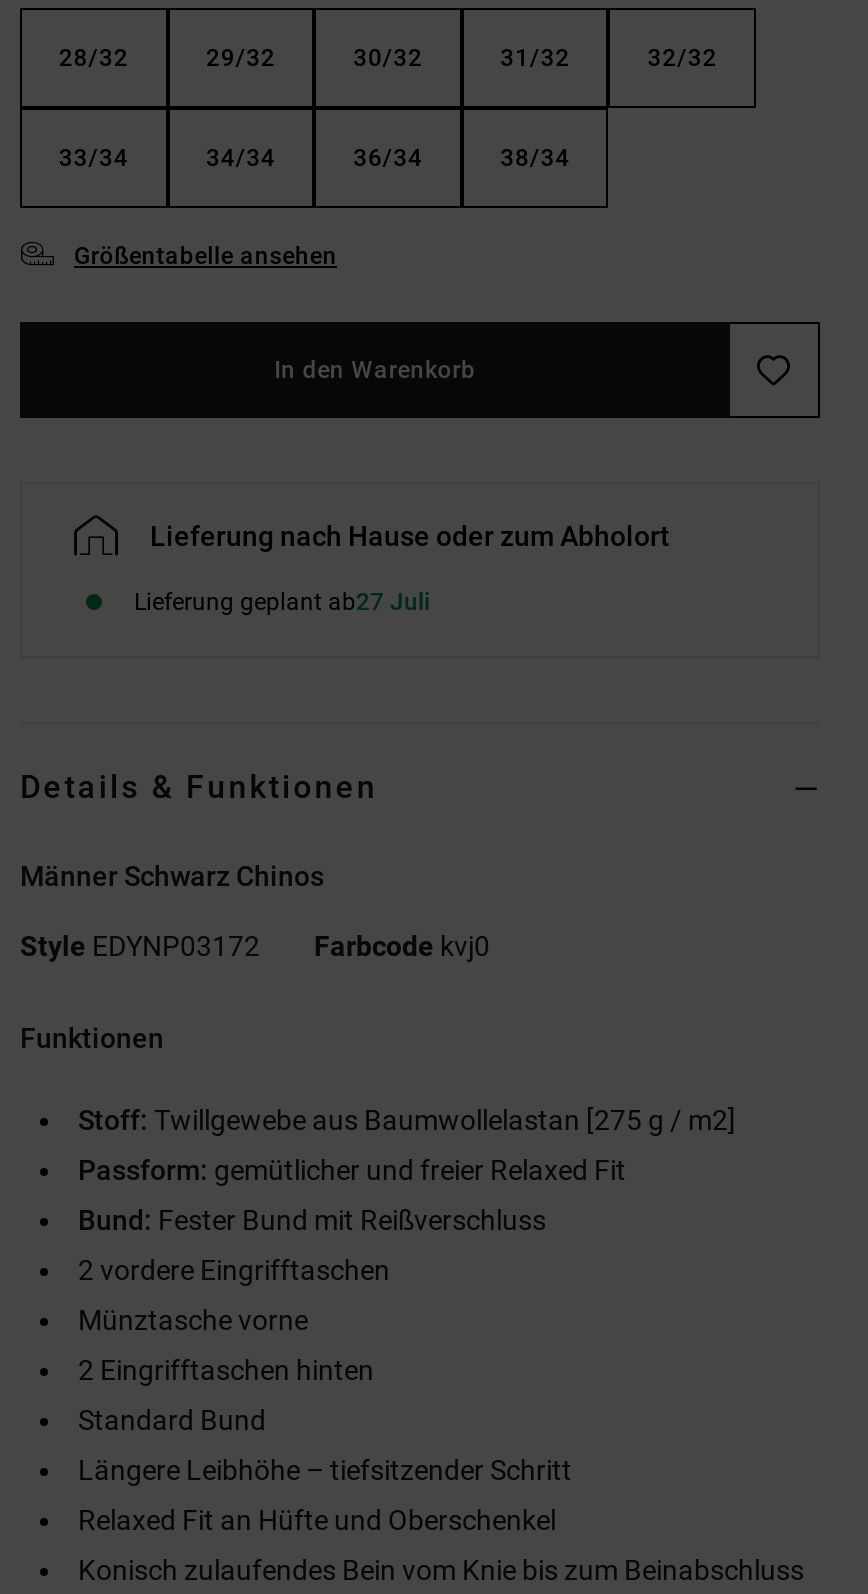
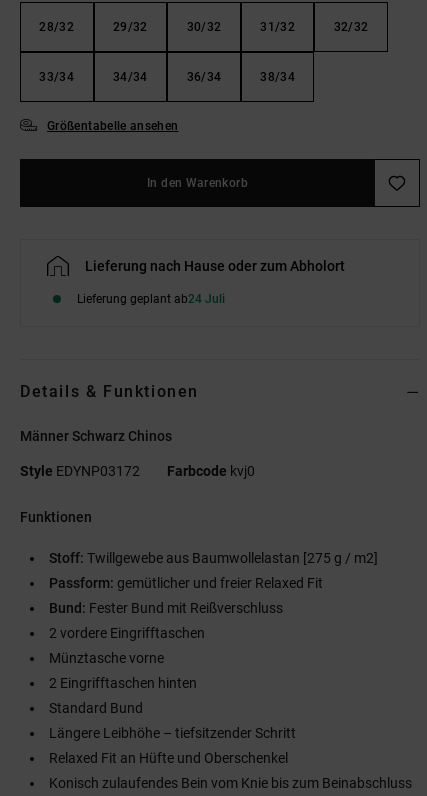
- Lieferung geplant ab27 Juli
+ Lieferung geplant ab24 Juli
